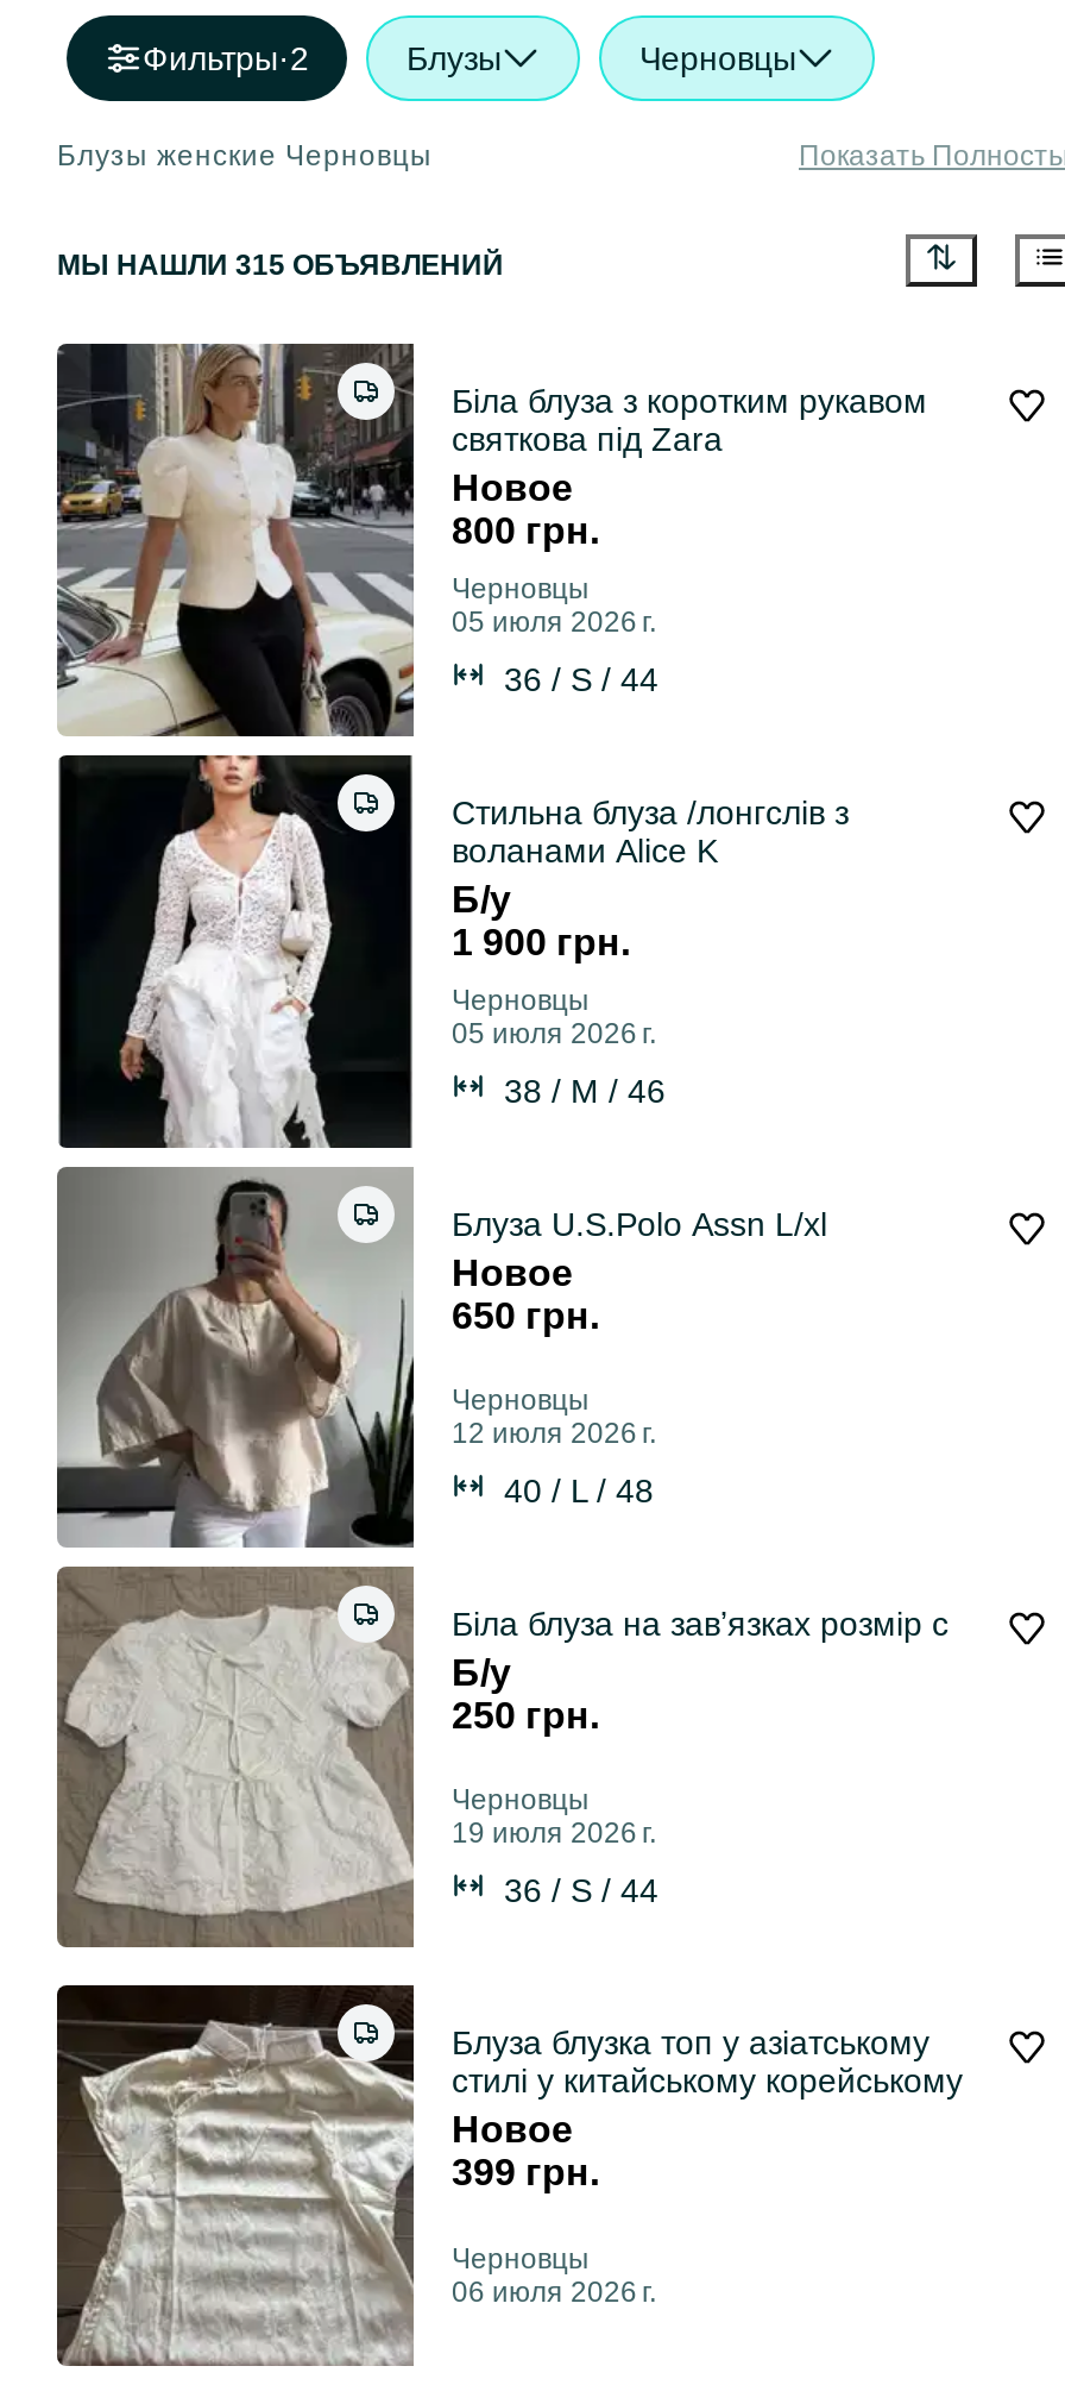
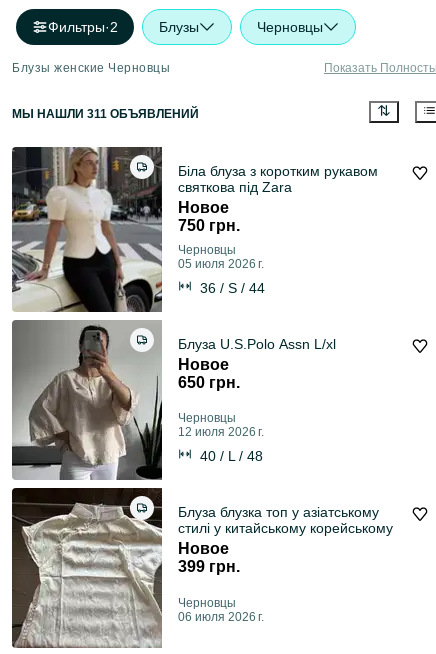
- МЫ НАШЛИ 315 ОБЪЯВЛЕНИЙ
+ МЫ НАШЛИ 311 ОБЪЯВЛЕНИЙ

- 800 грн.
+ 750 грн.

- [image]
- Стильна блуза /лонгслів з
- воланами Alice K
- Б/у
- 1 900 грн.
- Черновцы
- 05 июля 2026 г.
- 38 / M / 46

- [image]
- Біла блуза на завʼязках розмір с
- Б/у
- 250 грн.
- Черновцы
- 19 июля 2026 г.
- 36 / S / 44
